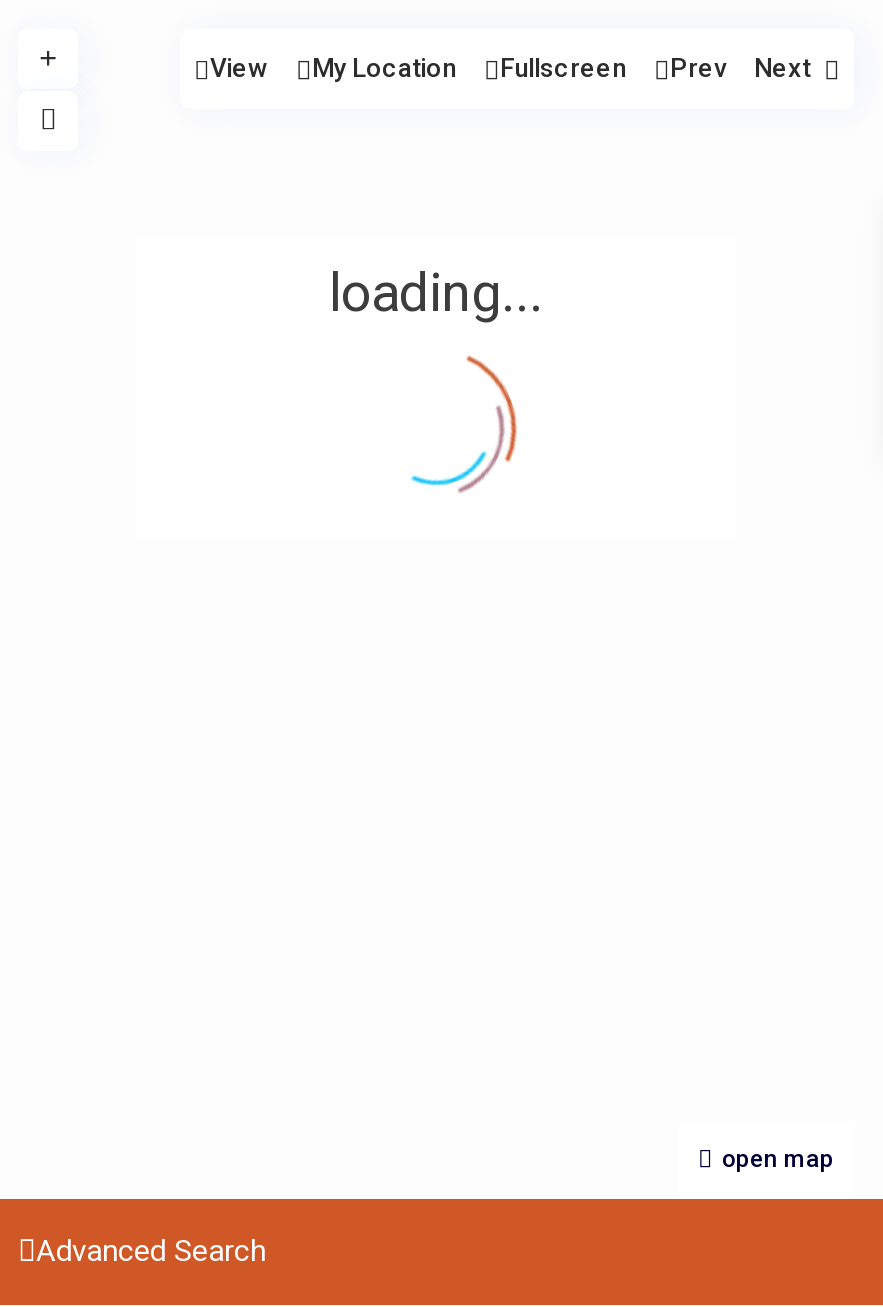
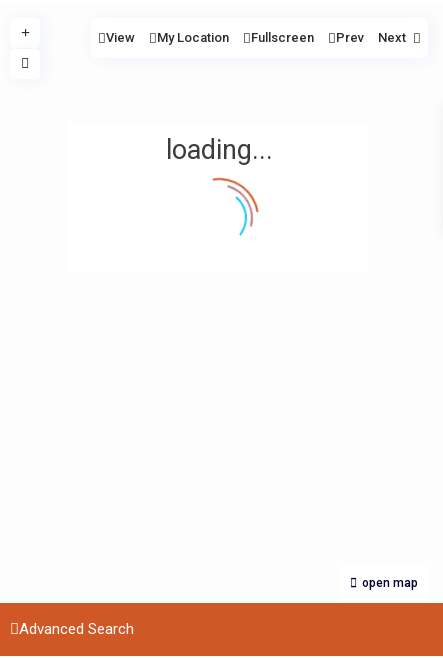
- [image]
+ [image]
